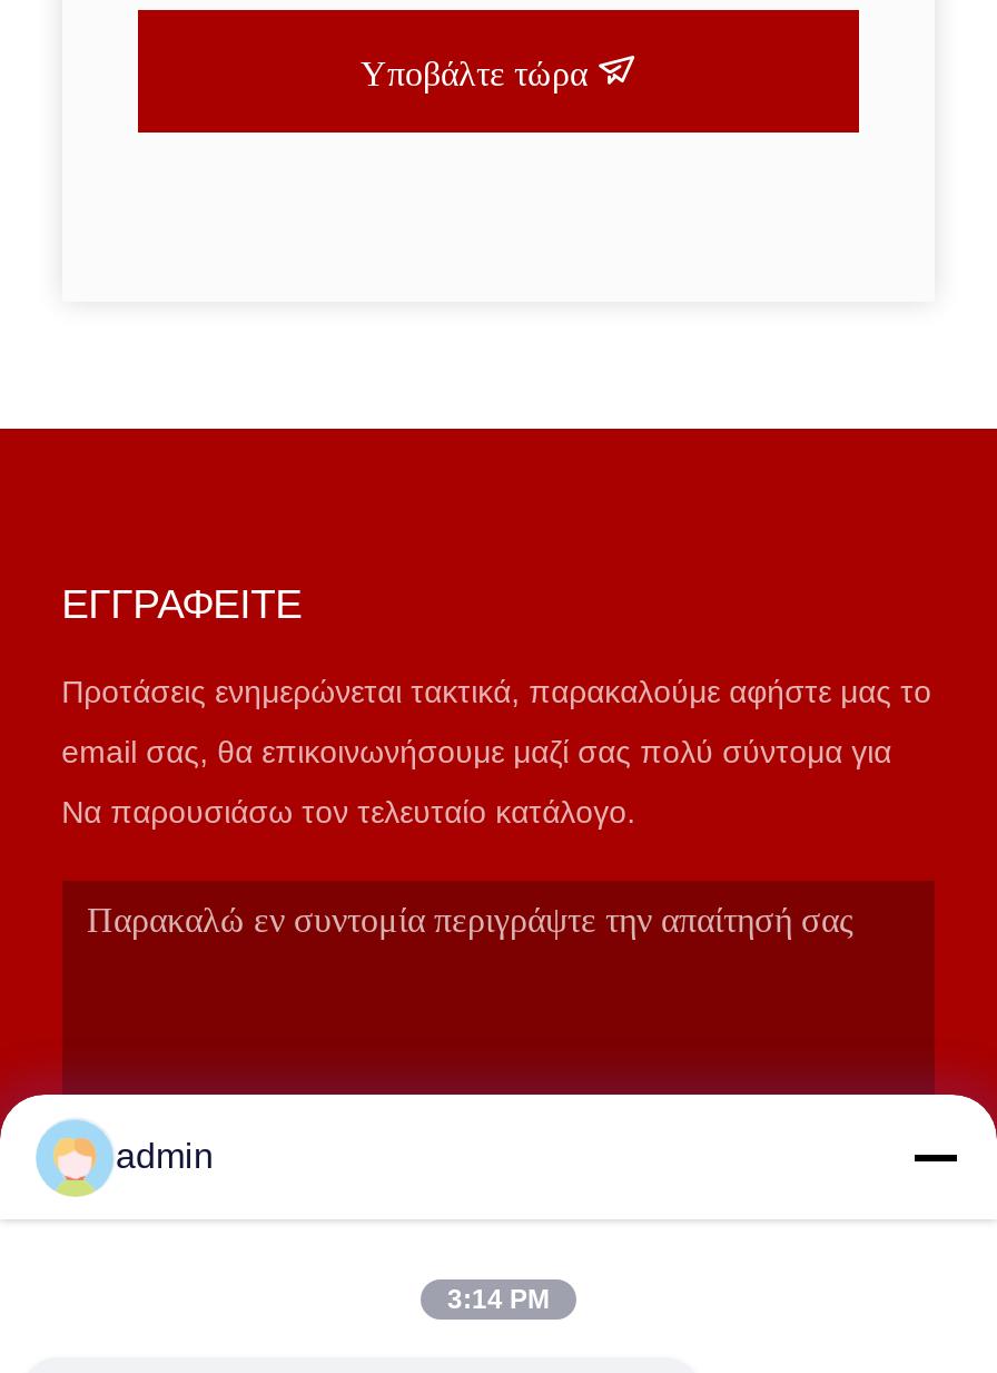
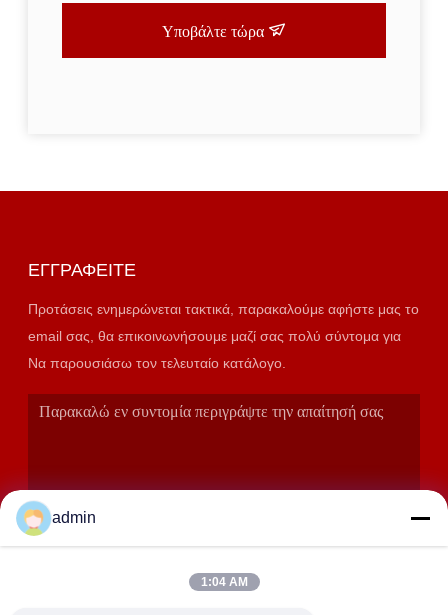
- 3:14 PM
+ 1:04 AM
